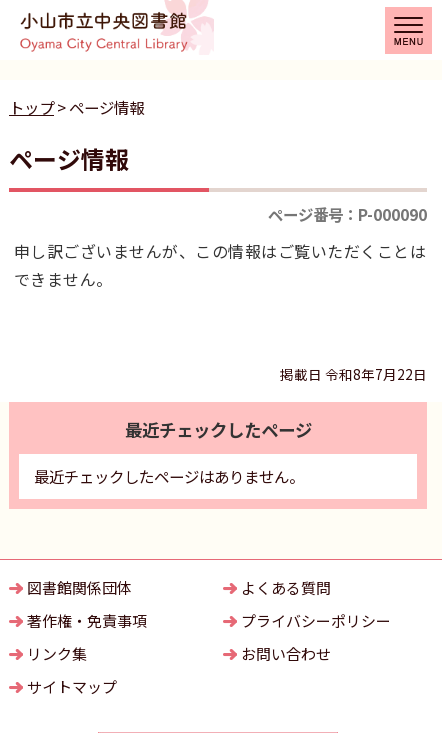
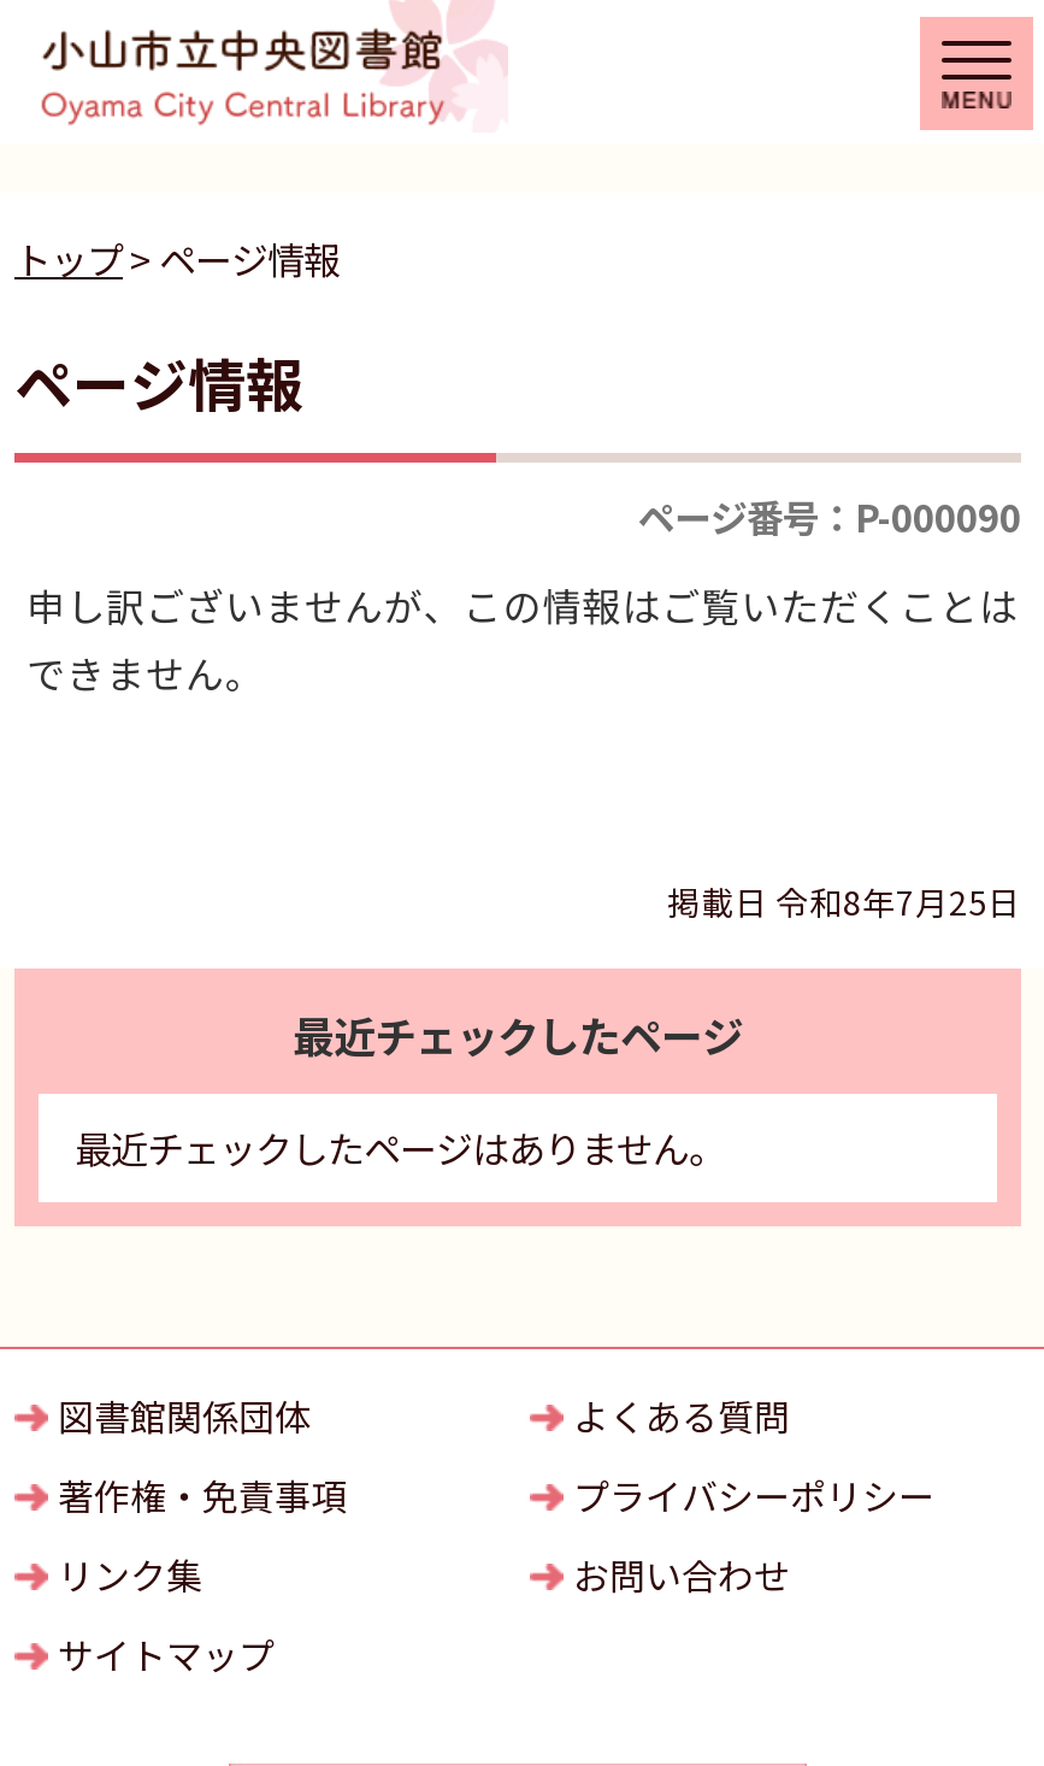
- 掲載日 令和8年7月22日
+ 掲載日 令和8年7月25日
